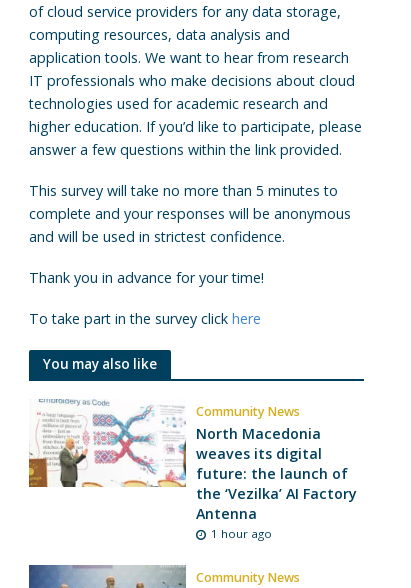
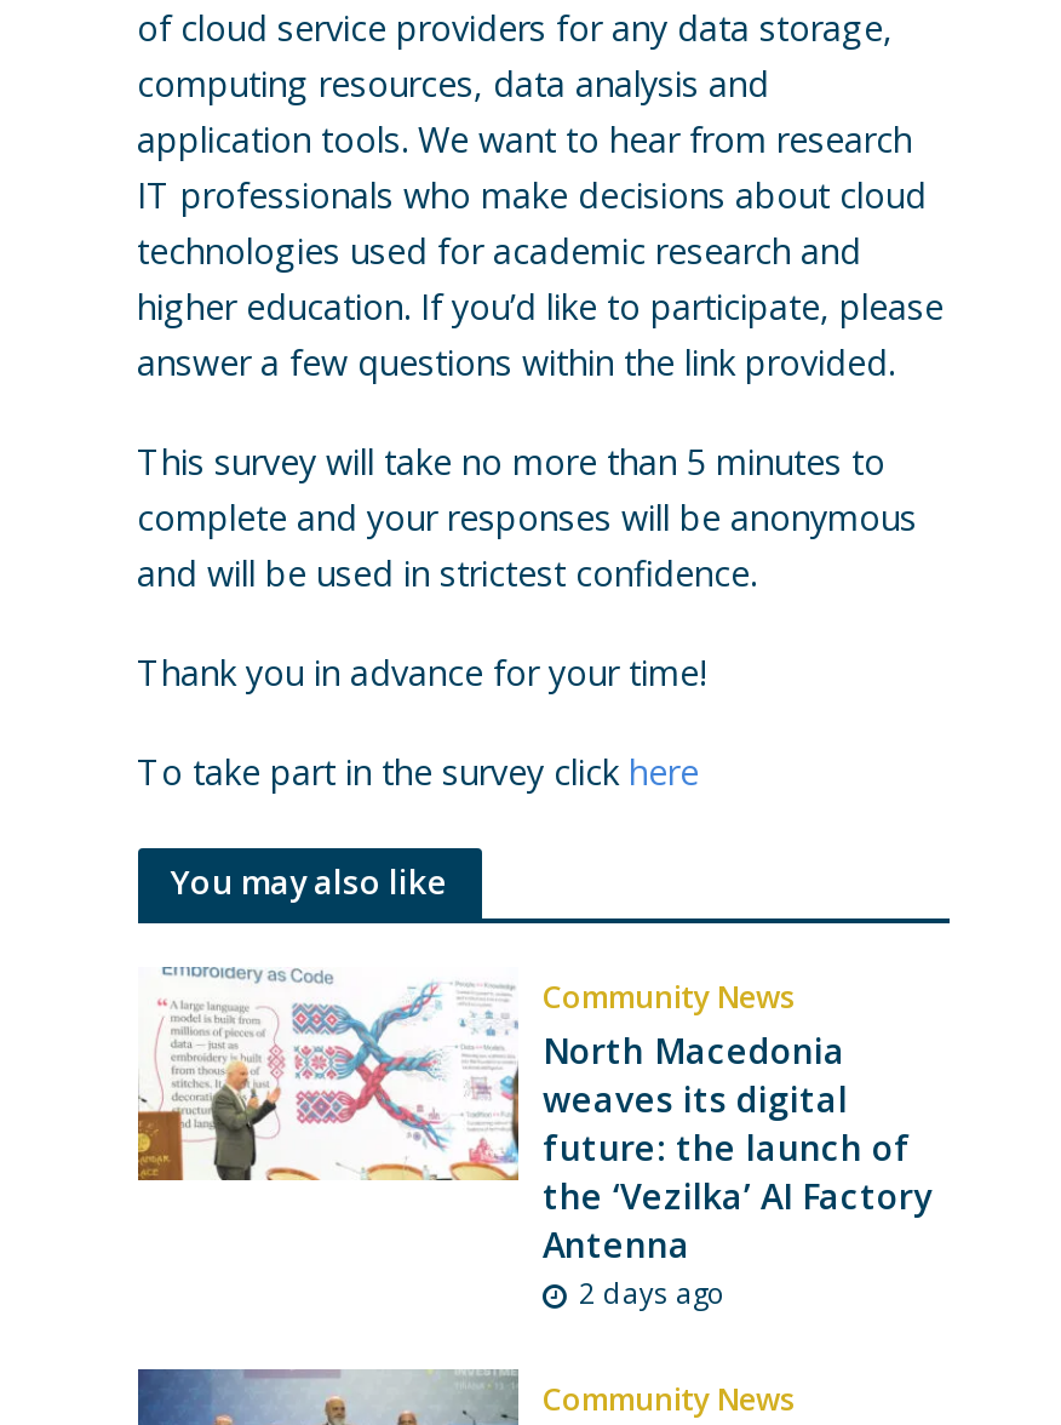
- 1 hour ago
+ 2 days ago
